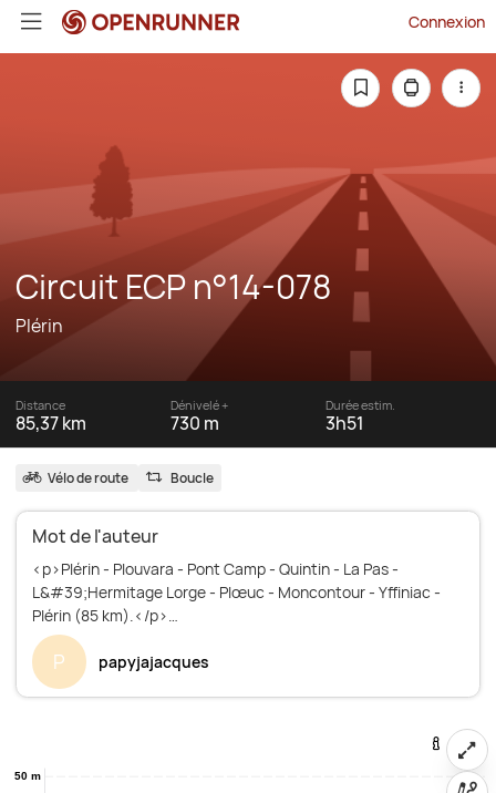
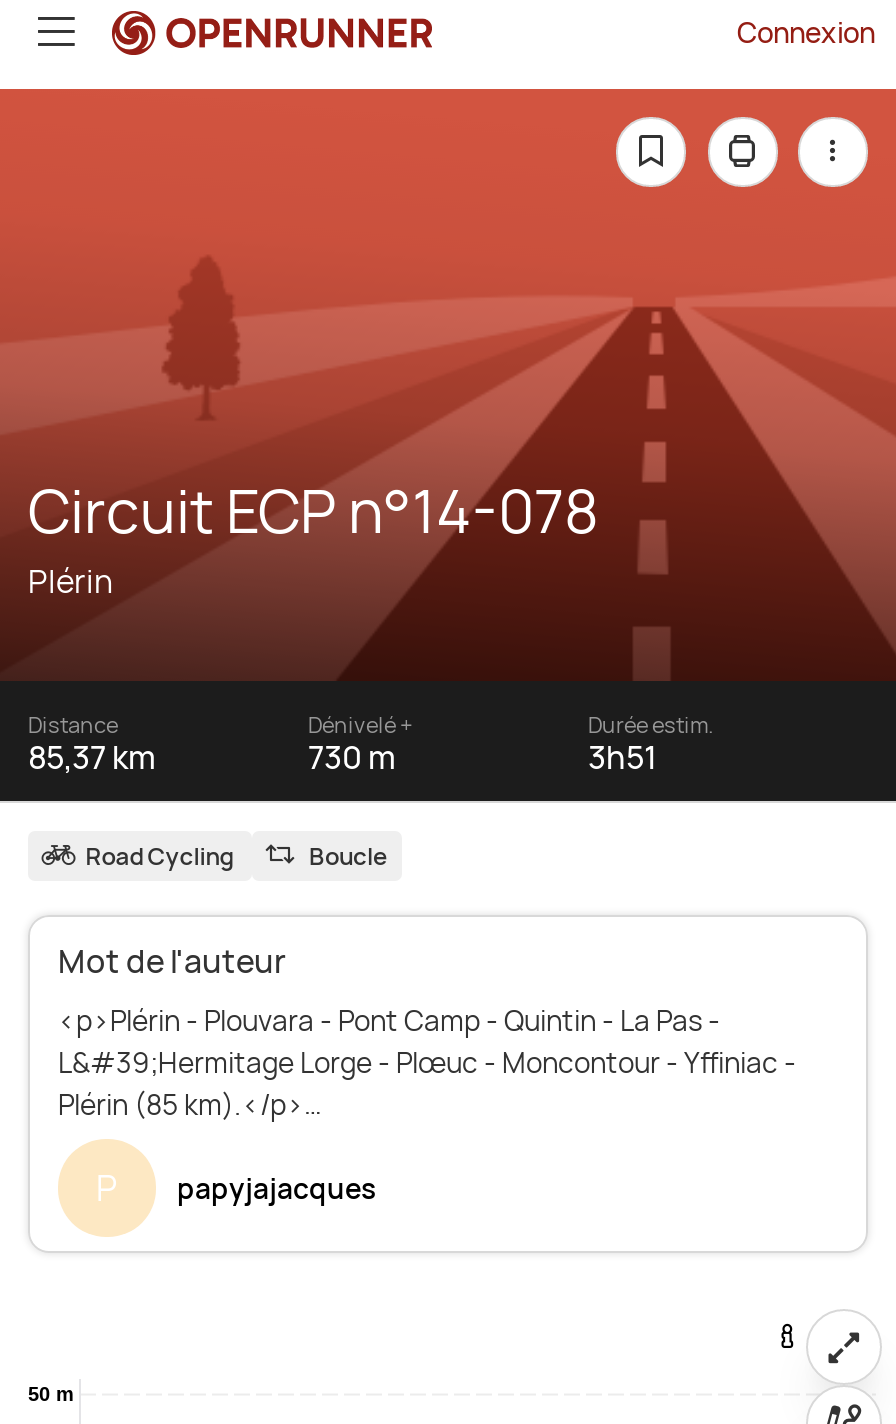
- Vélo de route
+ Road Cycling
